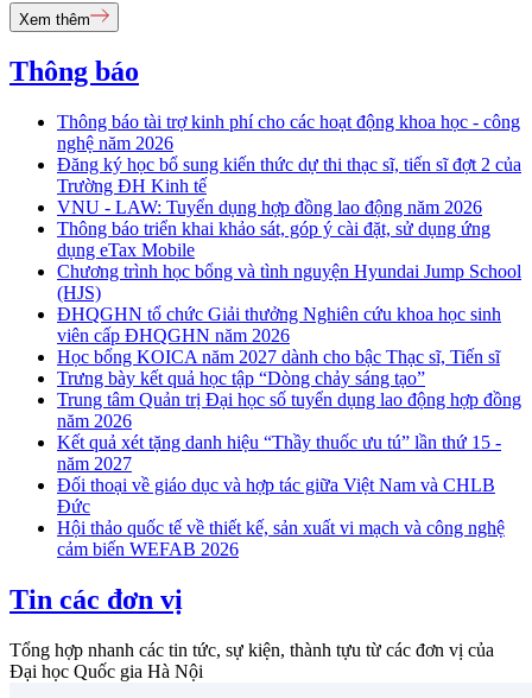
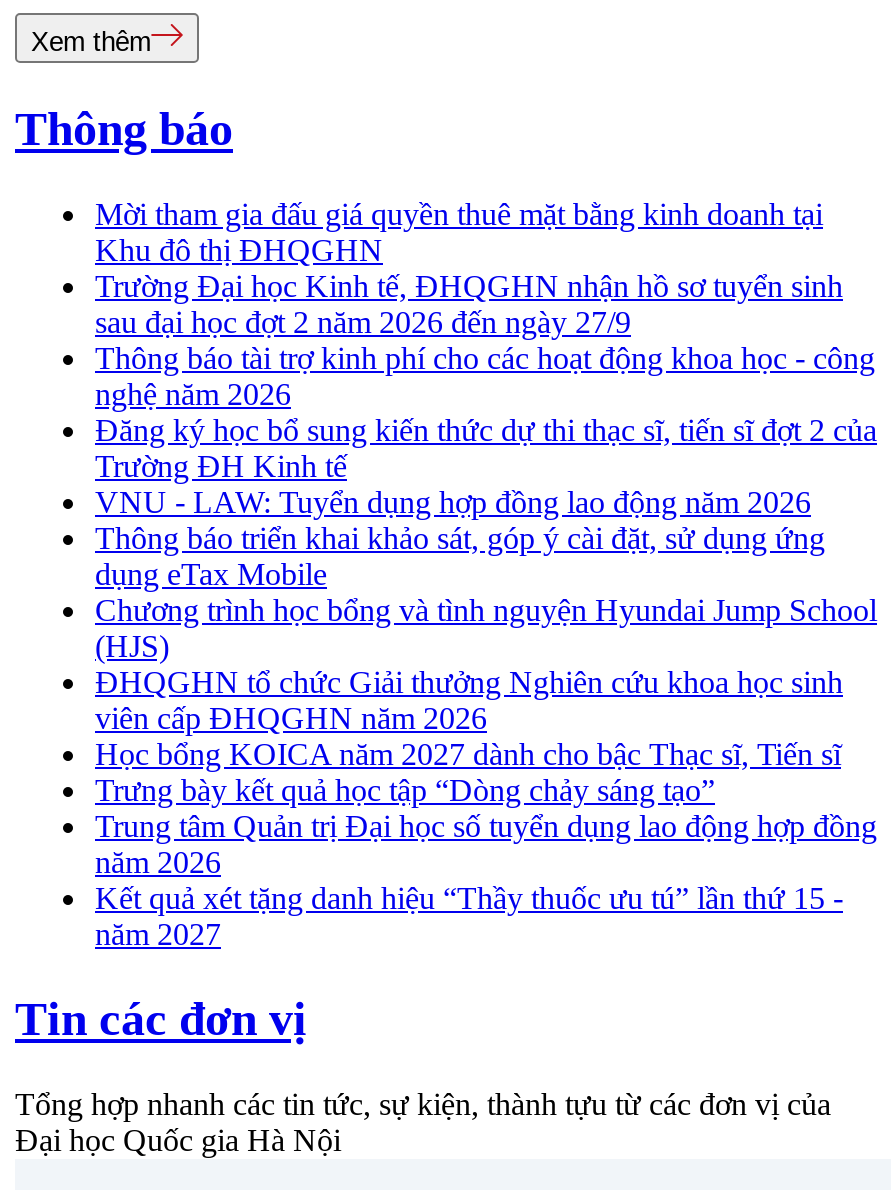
+ Mời tham gia đấu giá quyền thuê mặt bằng kinh doanh tại
+ Khu đô thị ĐHQGHN
+ Trường Đại học Kinh tế, ĐHQGHN nhận hồ sơ tuyển sinh
+ sau đại học đợt 2 năm 2026 đến ngày 27/9

moved down: Thông báo tài trợ kinh phí cho các hoạt động khoa học - công | nghệ năm 2026 | Đăng ký học bổ sung kiến thức dự thi thạc sĩ, tiến sĩ đợt 2 của | ... | Kết quả xét tặng danh hiệu “Thầy thuốc ưu tú” lần thứ 15 - | năm 2027

- Đối thoại về giáo dục và hợp tác giữa Việt Nam và CHLB
- Đức
- Hội thảo quốc tế về thiết kế, sản xuất vi mạch và công nghệ
- cảm biến WEFAB 2026
